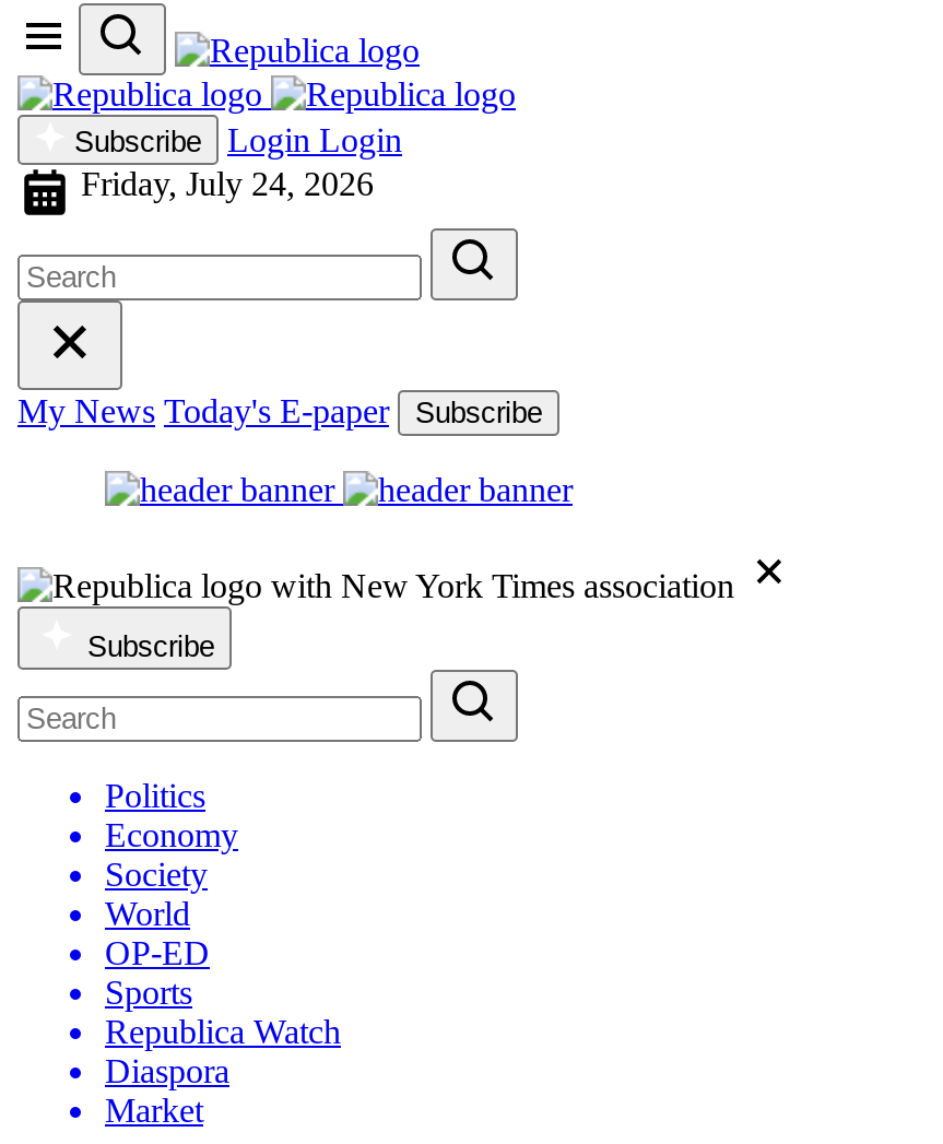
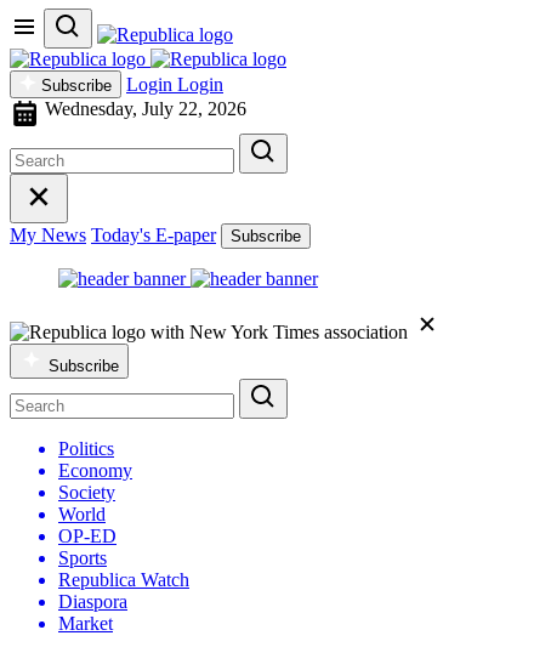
- Friday, July 24, 2026
+ Wednesday, July 22, 2026
